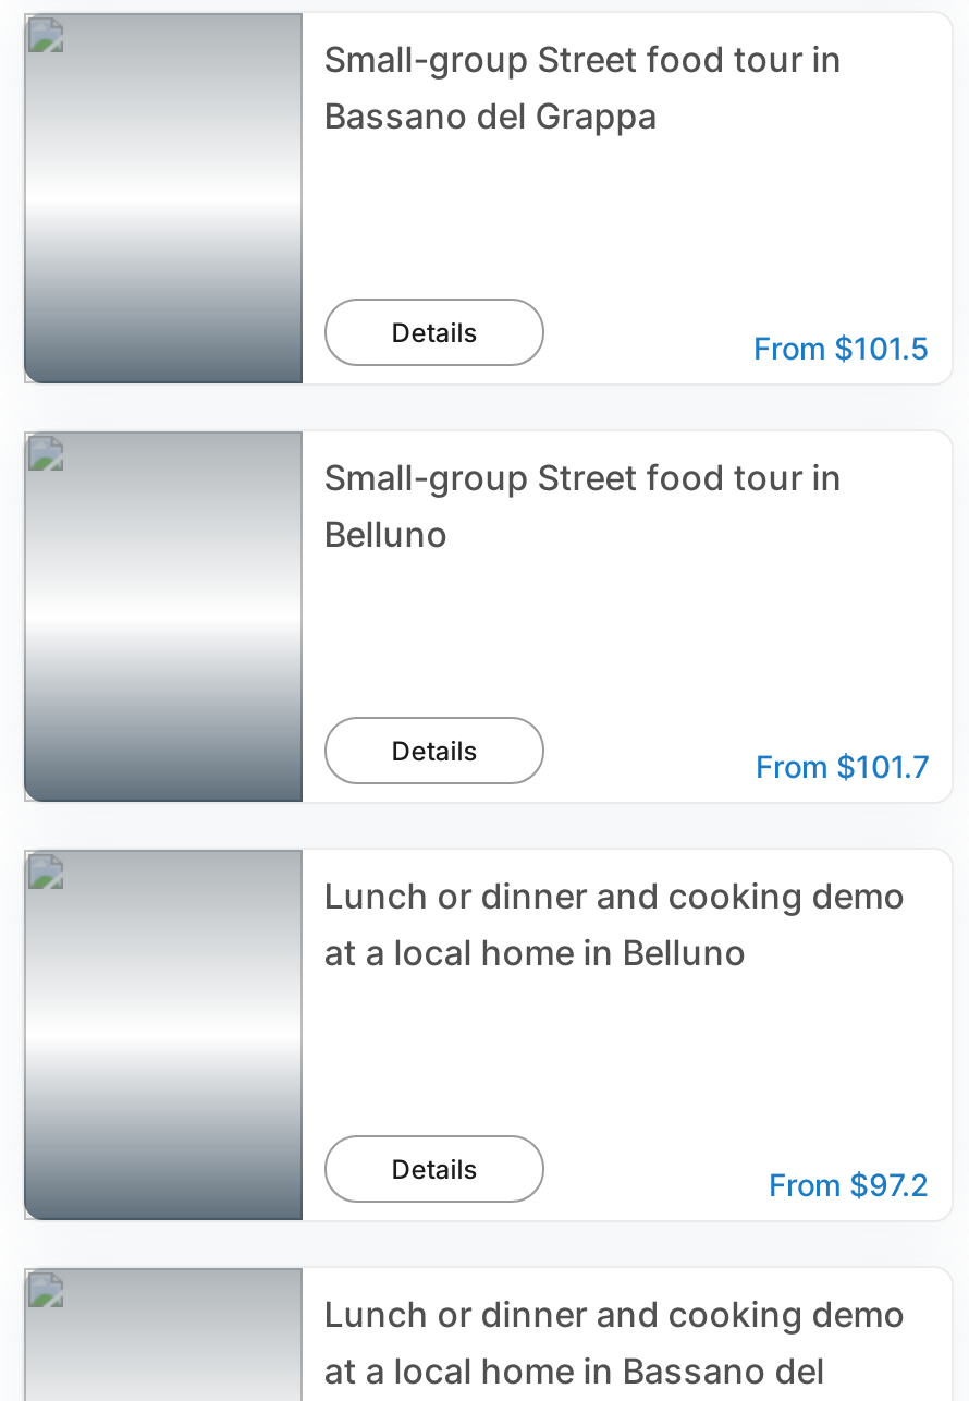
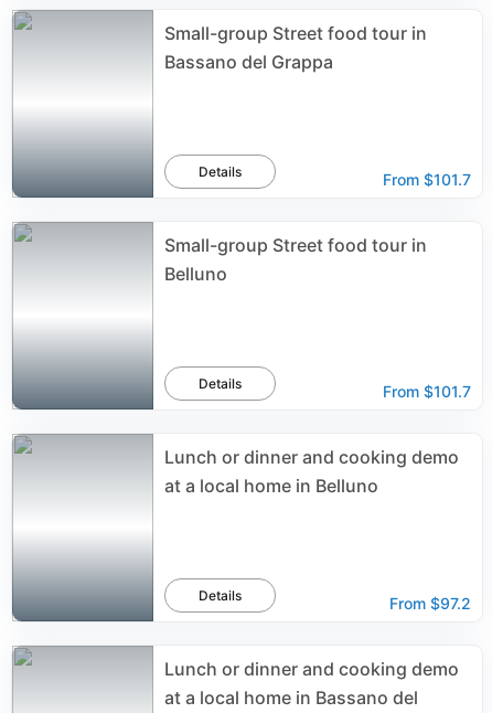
- From $101.5
+ From $101.7
